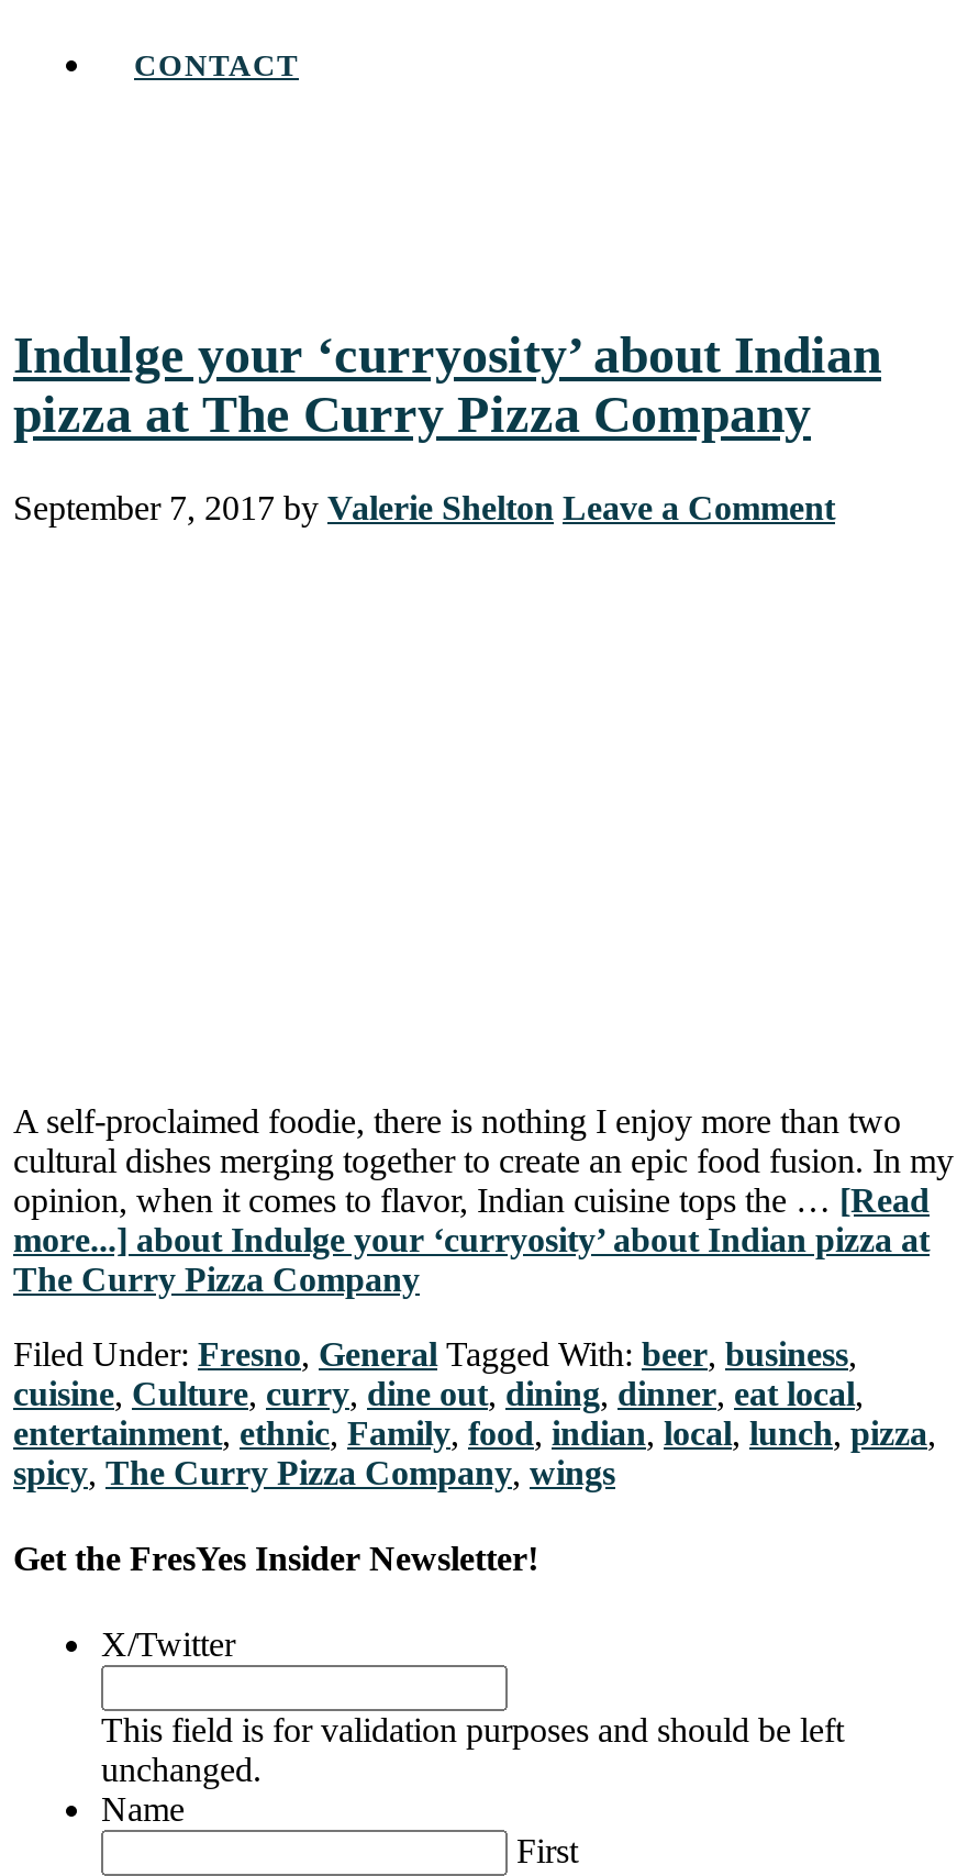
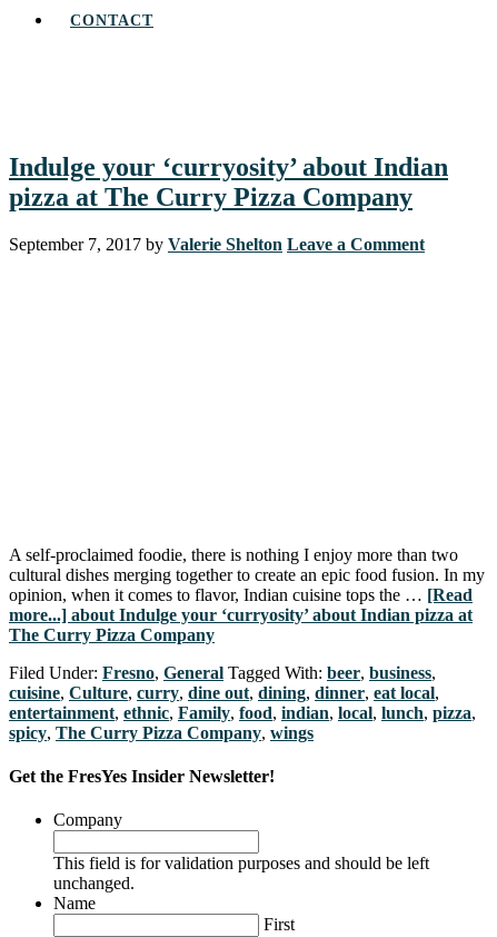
- X/Twitter
+ Company
